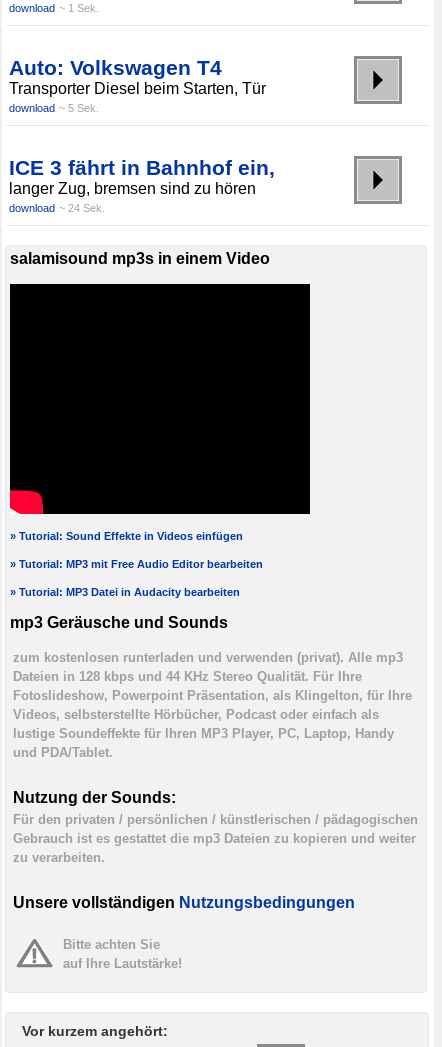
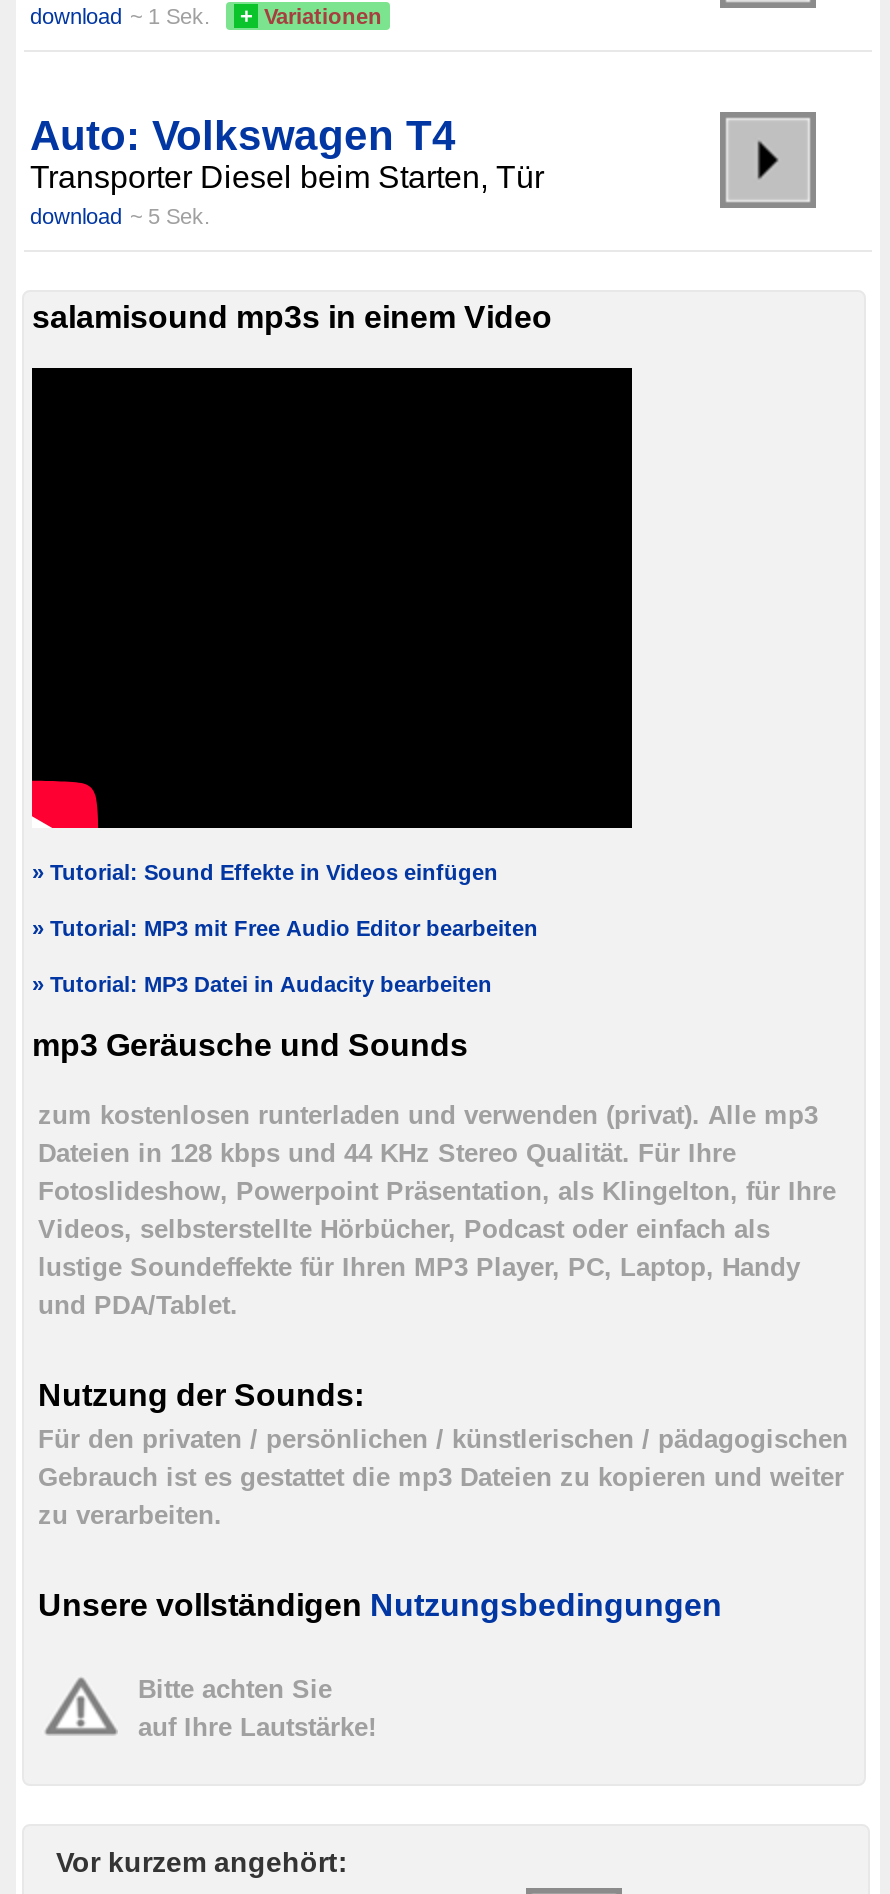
+ + Variationen

- ICE 3 fährt in Bahnhof ein,
- langer Zug, bremsen sind zu hören
- download ~ 24 Sek.
